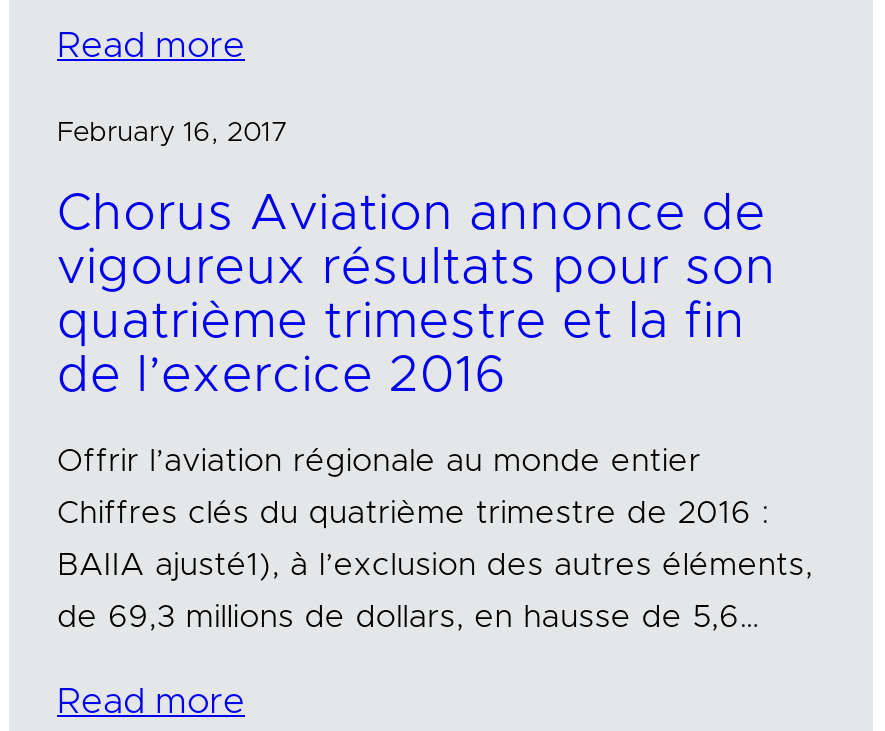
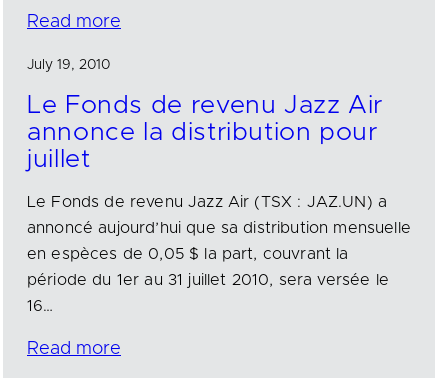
- February 16, 2017
- Chorus Aviation annonce de
- vigoureux résultats pour son
- quatrième trimestre et la fin
- de l’exercice 2016
- Offrir l’aviation régionale au monde entier
- Chiffres clés du quatrième trimestre de 2016 :
- BAIIA ajusté1), à l’exclusion des autres éléments,
- de 69,3 millions de dollars, en hausse de 5,6…
+ July 19, 2010
+ Le Fonds de revenu Jazz Air
+ annonce la distribution pour
+ juillet
+ Le Fonds de revenu Jazz Air (TSX : JAZ.UN) a
+ annoncé aujourd’hui que sa distribution mensuelle
+ en espèces de 0,05 $ la part, couvrant la
+ période du 1er au 31 juillet 2010, sera versée le
+ 16…
